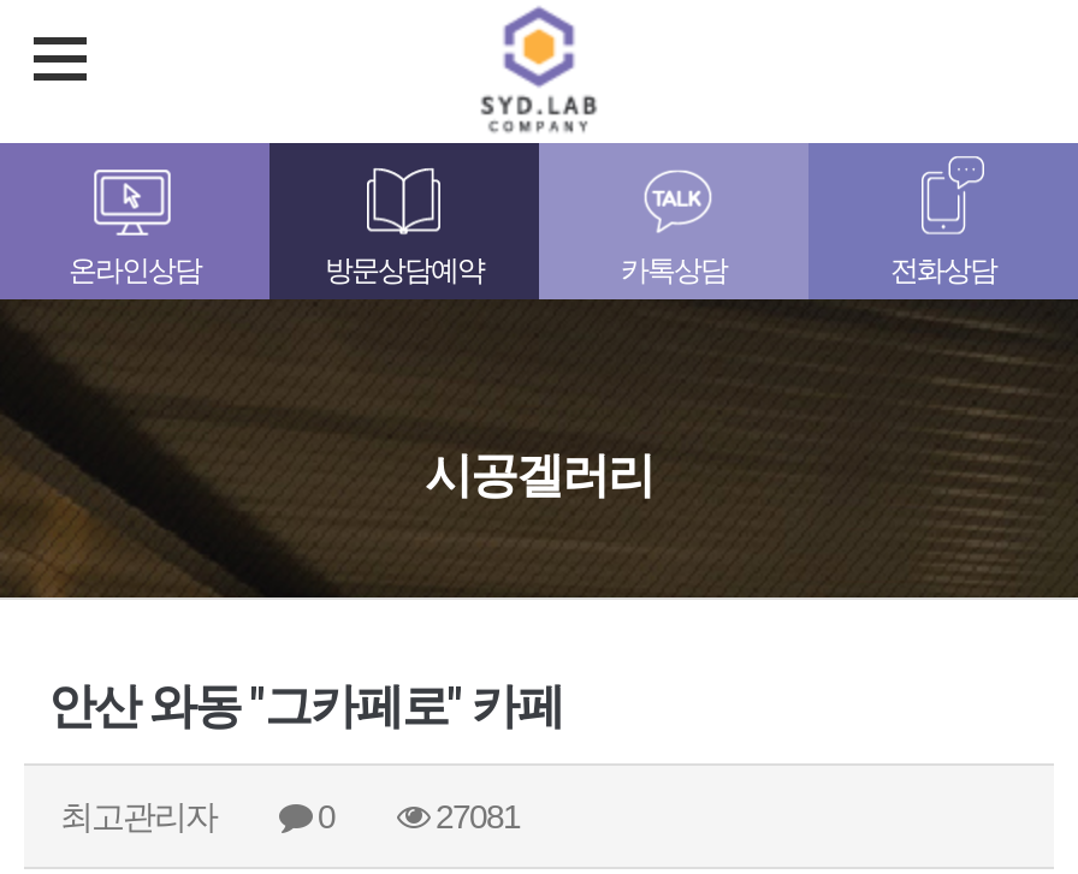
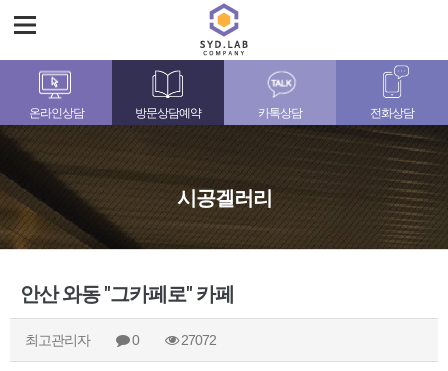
- 27081
+ 27072
